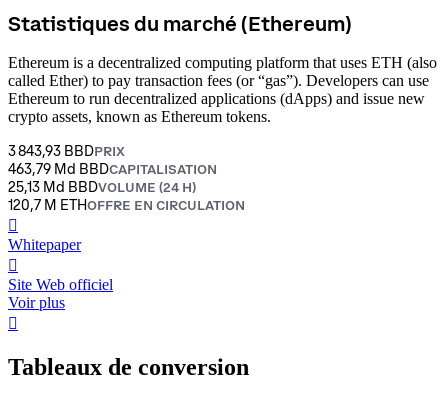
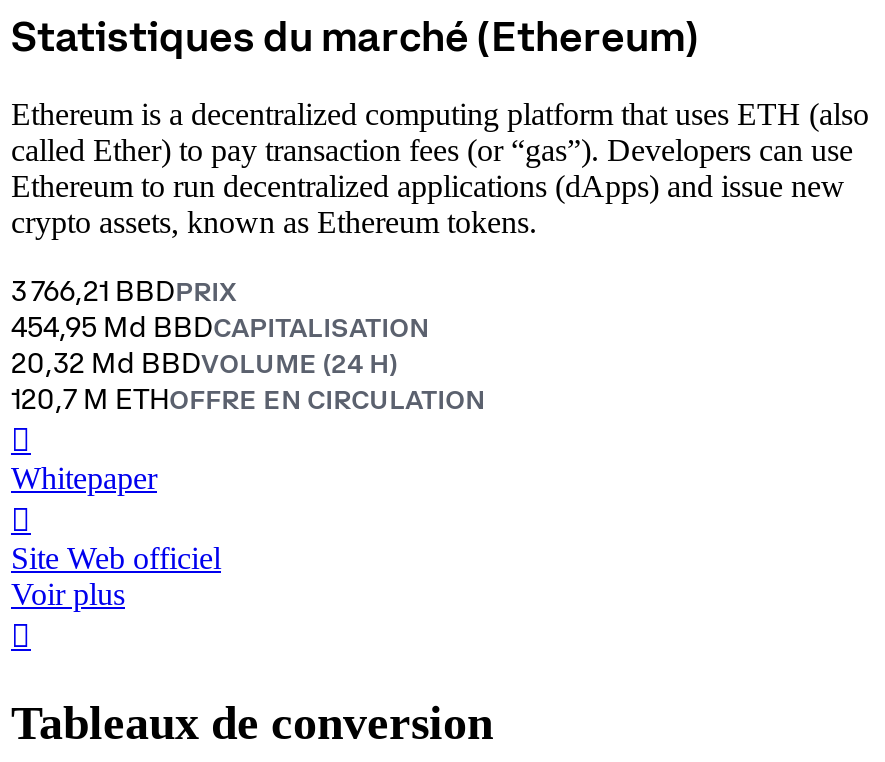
- 3 843,93 BBDPRIX
+ 3 766,21 BBDPRIX

- 463,79 Md BBDCAPITALISATION
+ 454,95 Md BBDCAPITALISATION

- 25,13 Md BBDVOLUME (24 H)
+ 20,32 Md BBDVOLUME (24 H)
